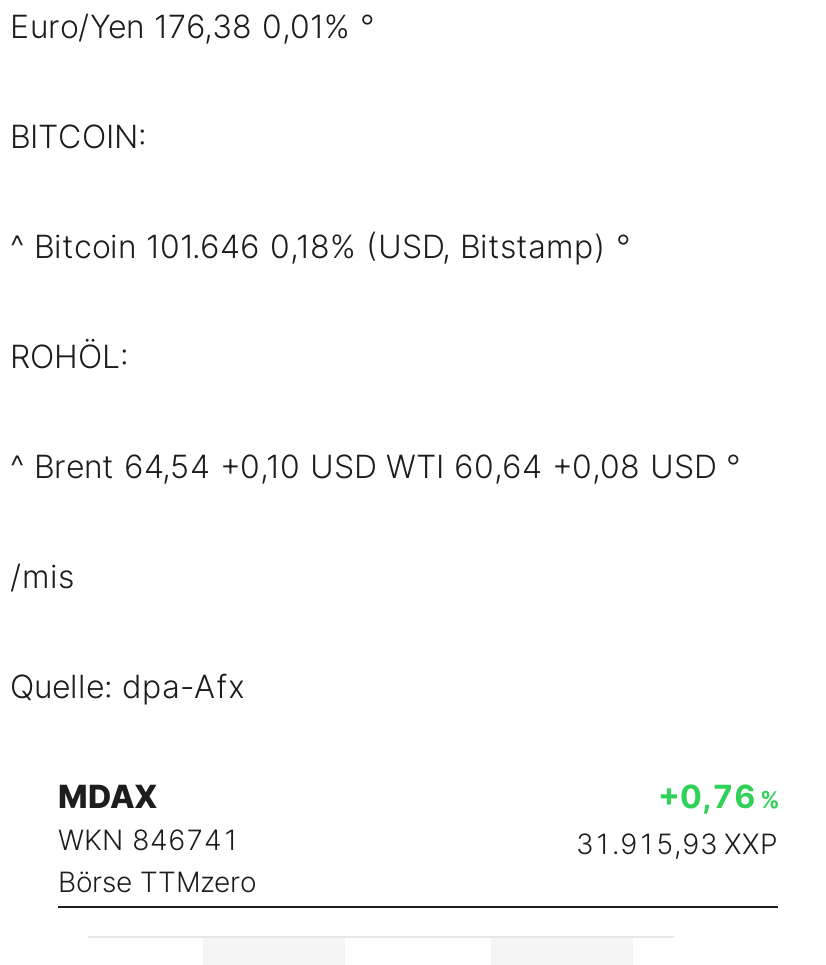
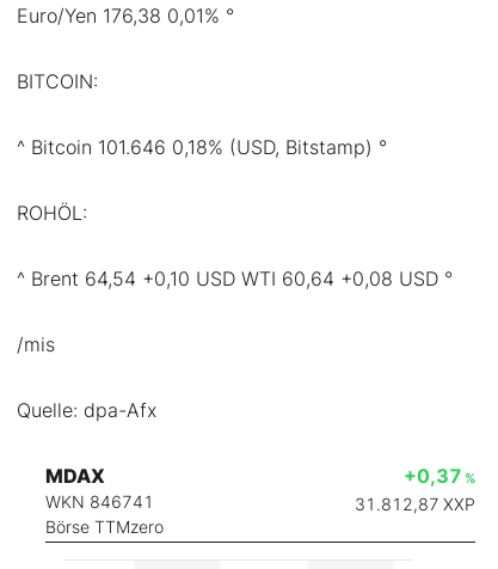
- +0,76 %
+ +0,37 %

- 31.915,93 XXP
+ 31.812,87 XXP
